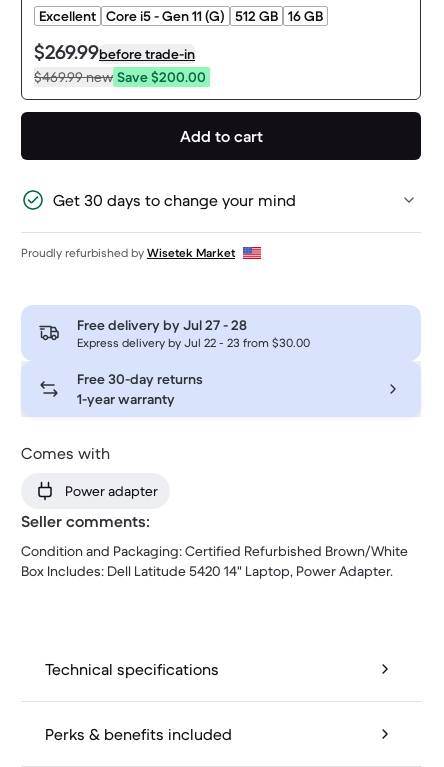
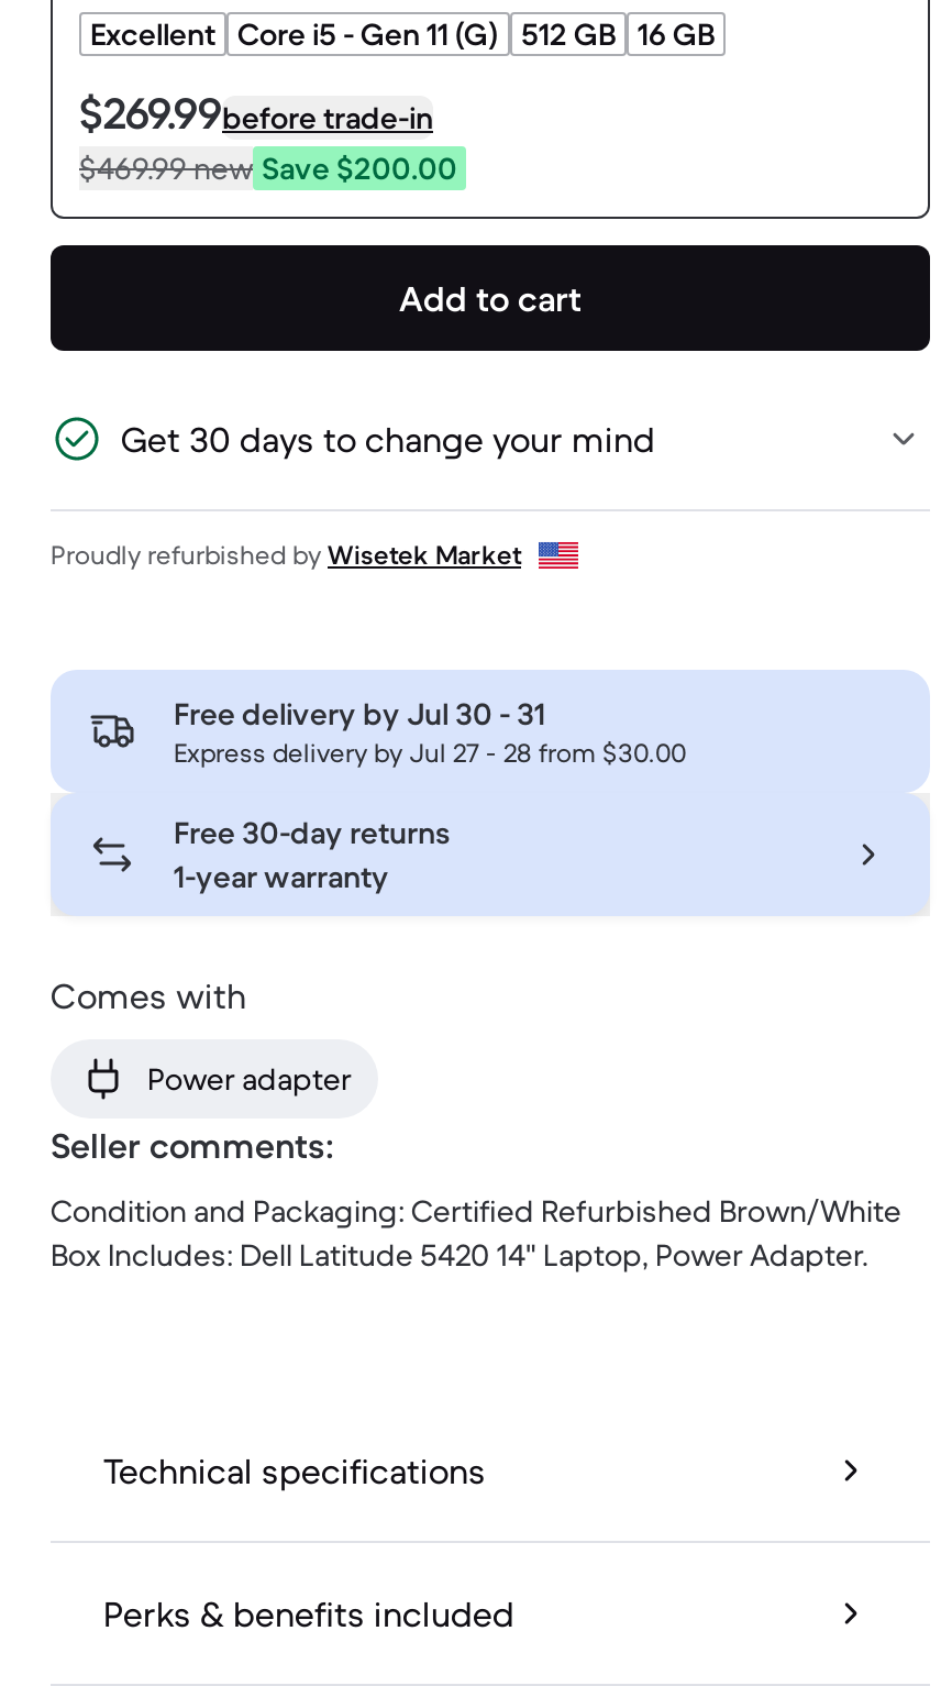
- Free delivery by Jul 27 - 28
+ Free delivery by Jul 30 - 31

- Express delivery by Jul 22 - 23 from $30.00
+ Express delivery by Jul 27 - 28 from $30.00
